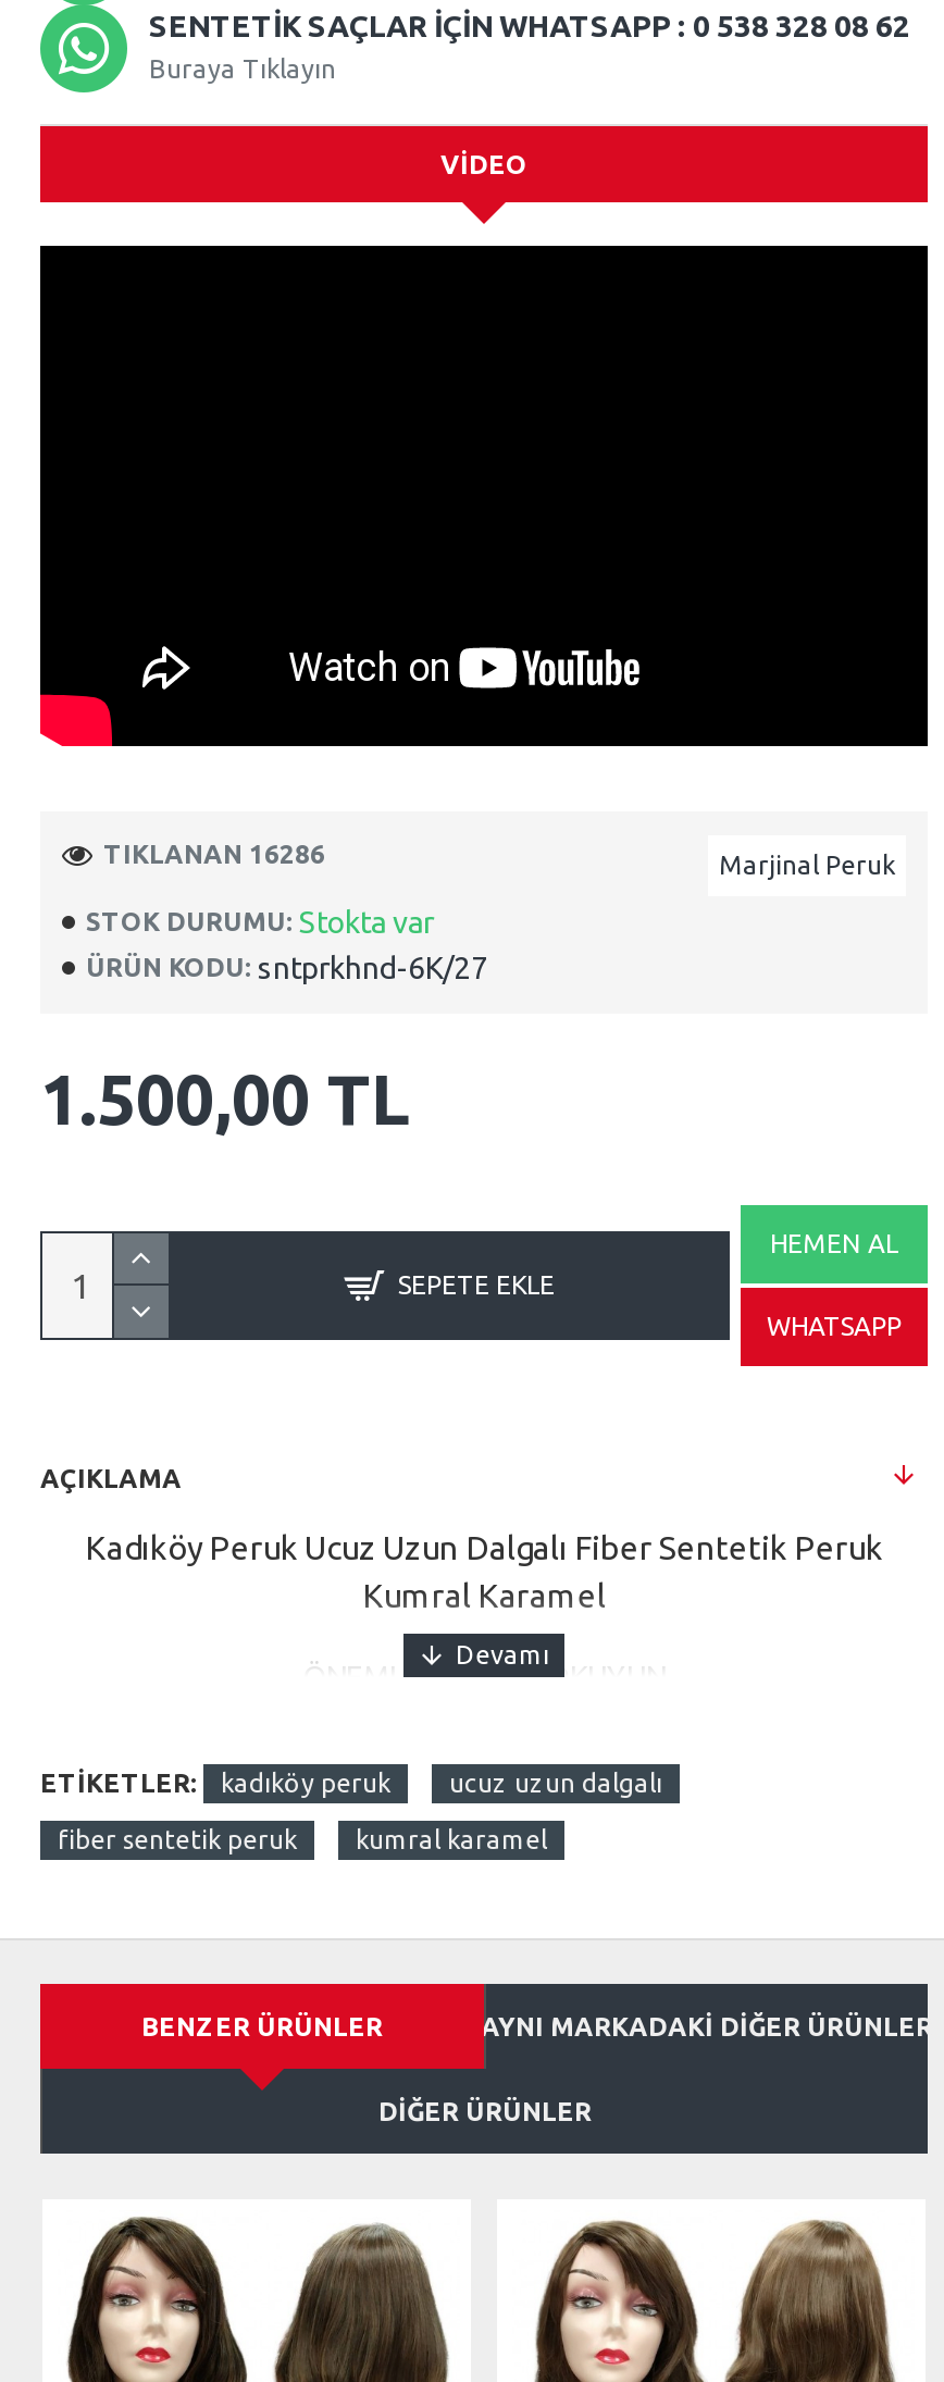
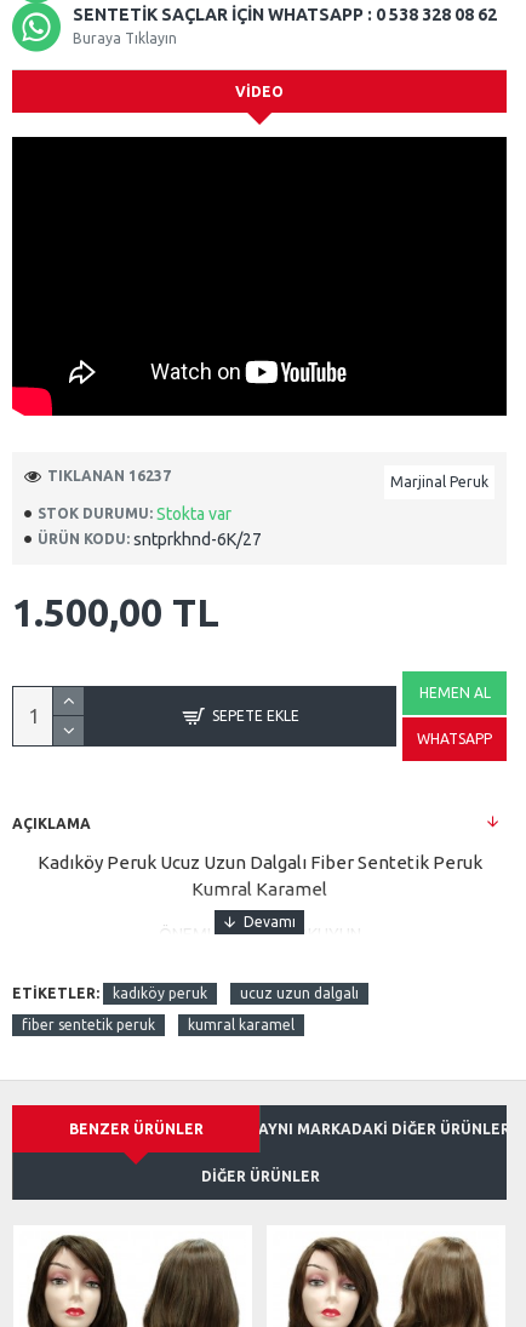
- TIKLANAN 16286
+ TIKLANAN 16237
